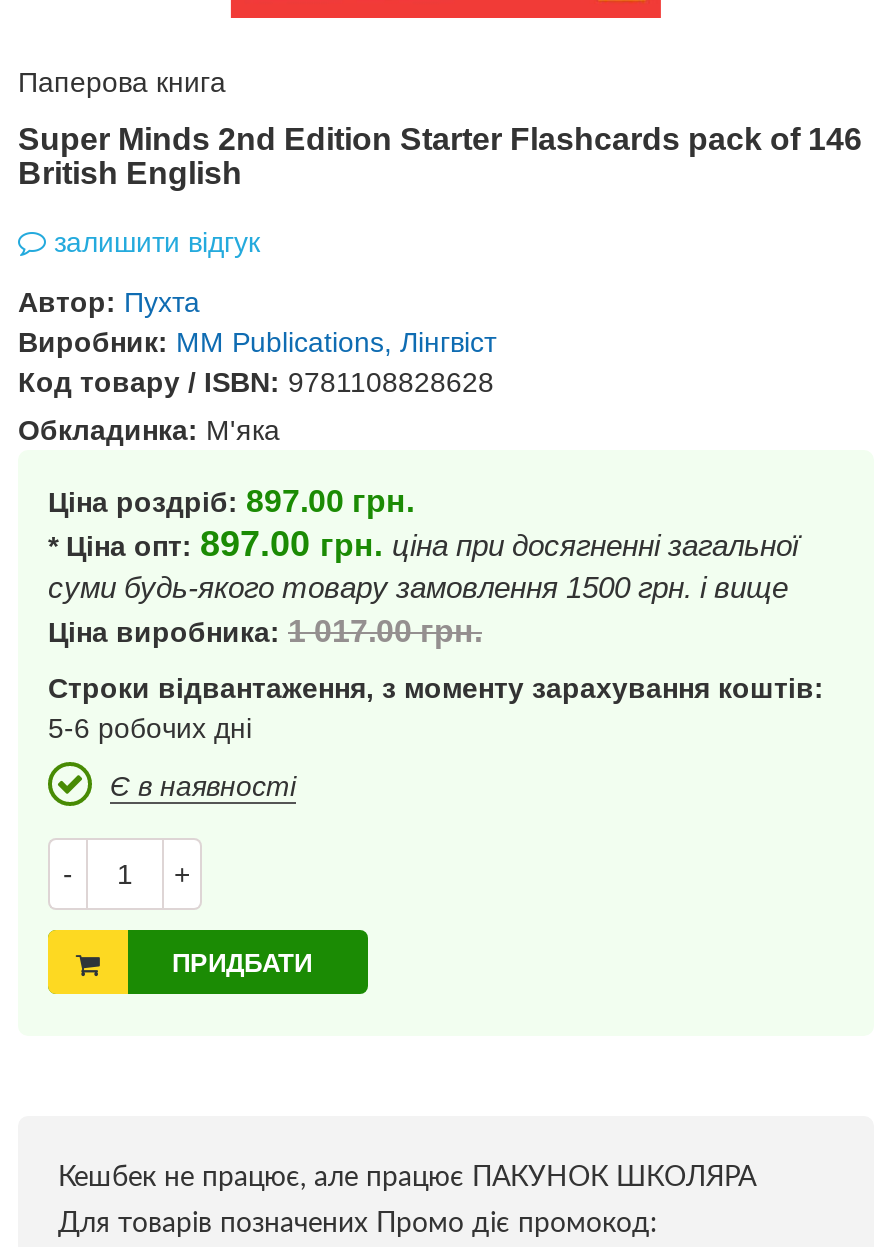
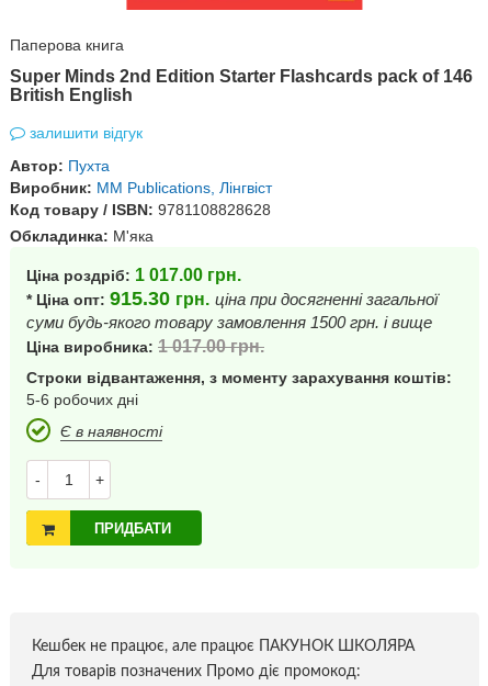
- Ціна роздріб: 897.00 грн.
+ Ціна роздріб: 1 017.00 грн.

- * Ціна опт: 897.00 грн. ціна при досягненні загальної
+ * Ціна опт: 915.30 грн. ціна при досягненні загальної
